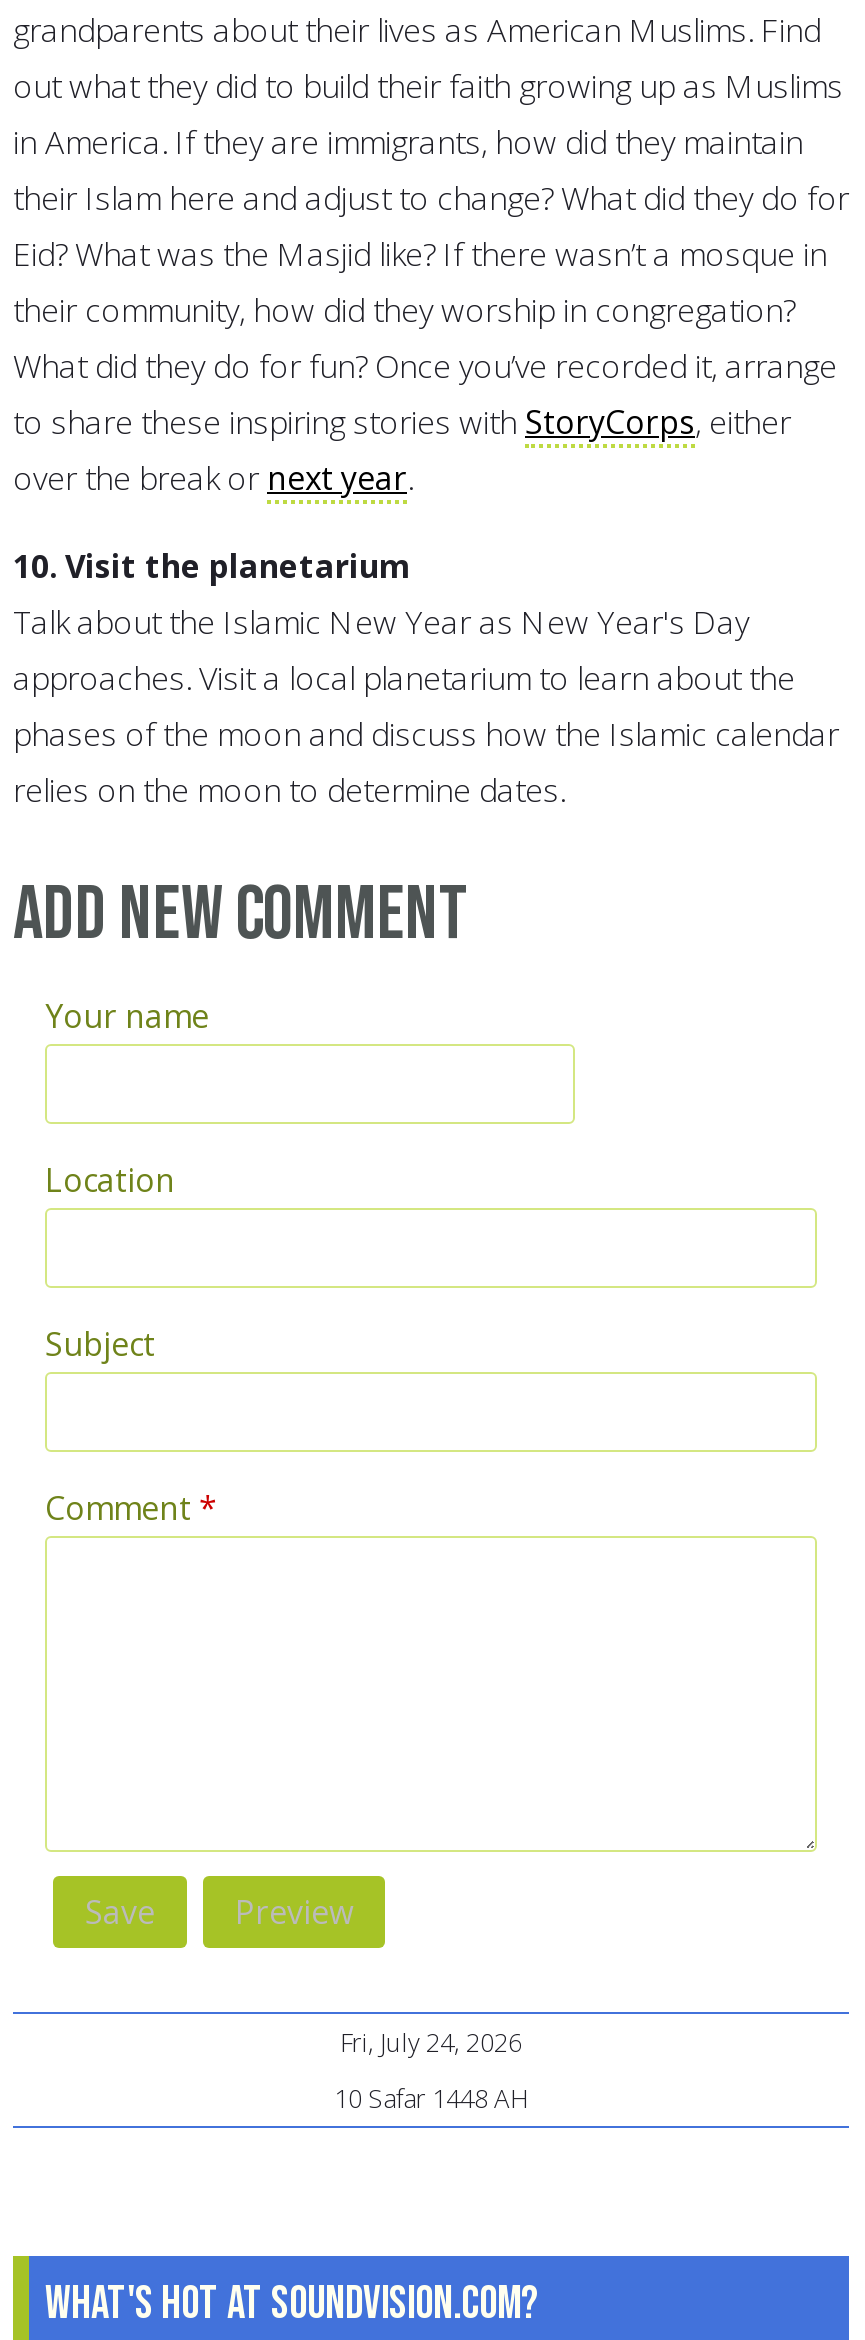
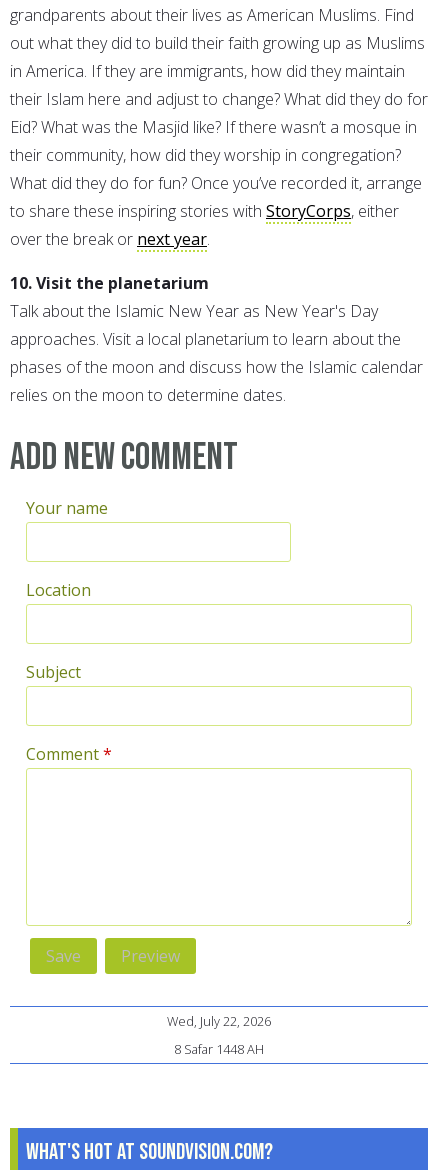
- Fri, July 24, 2026
+ Wed, July 22, 2026

- 10 Safar 1448 AH
+ 8 Safar 1448 AH
